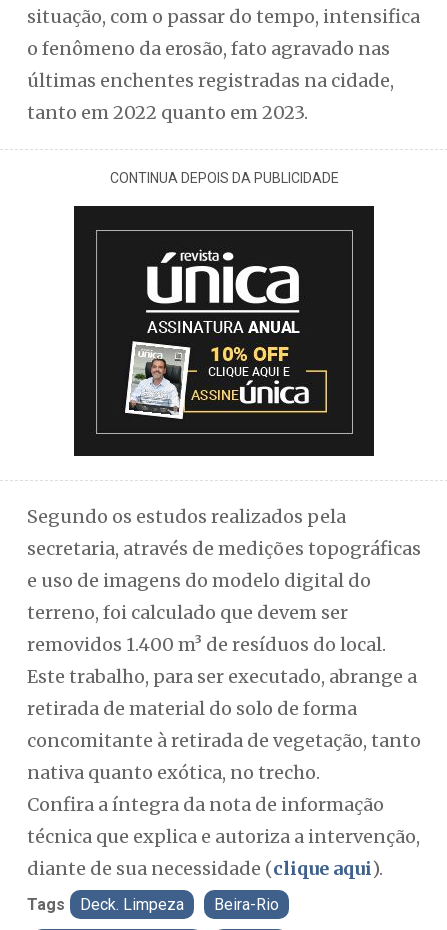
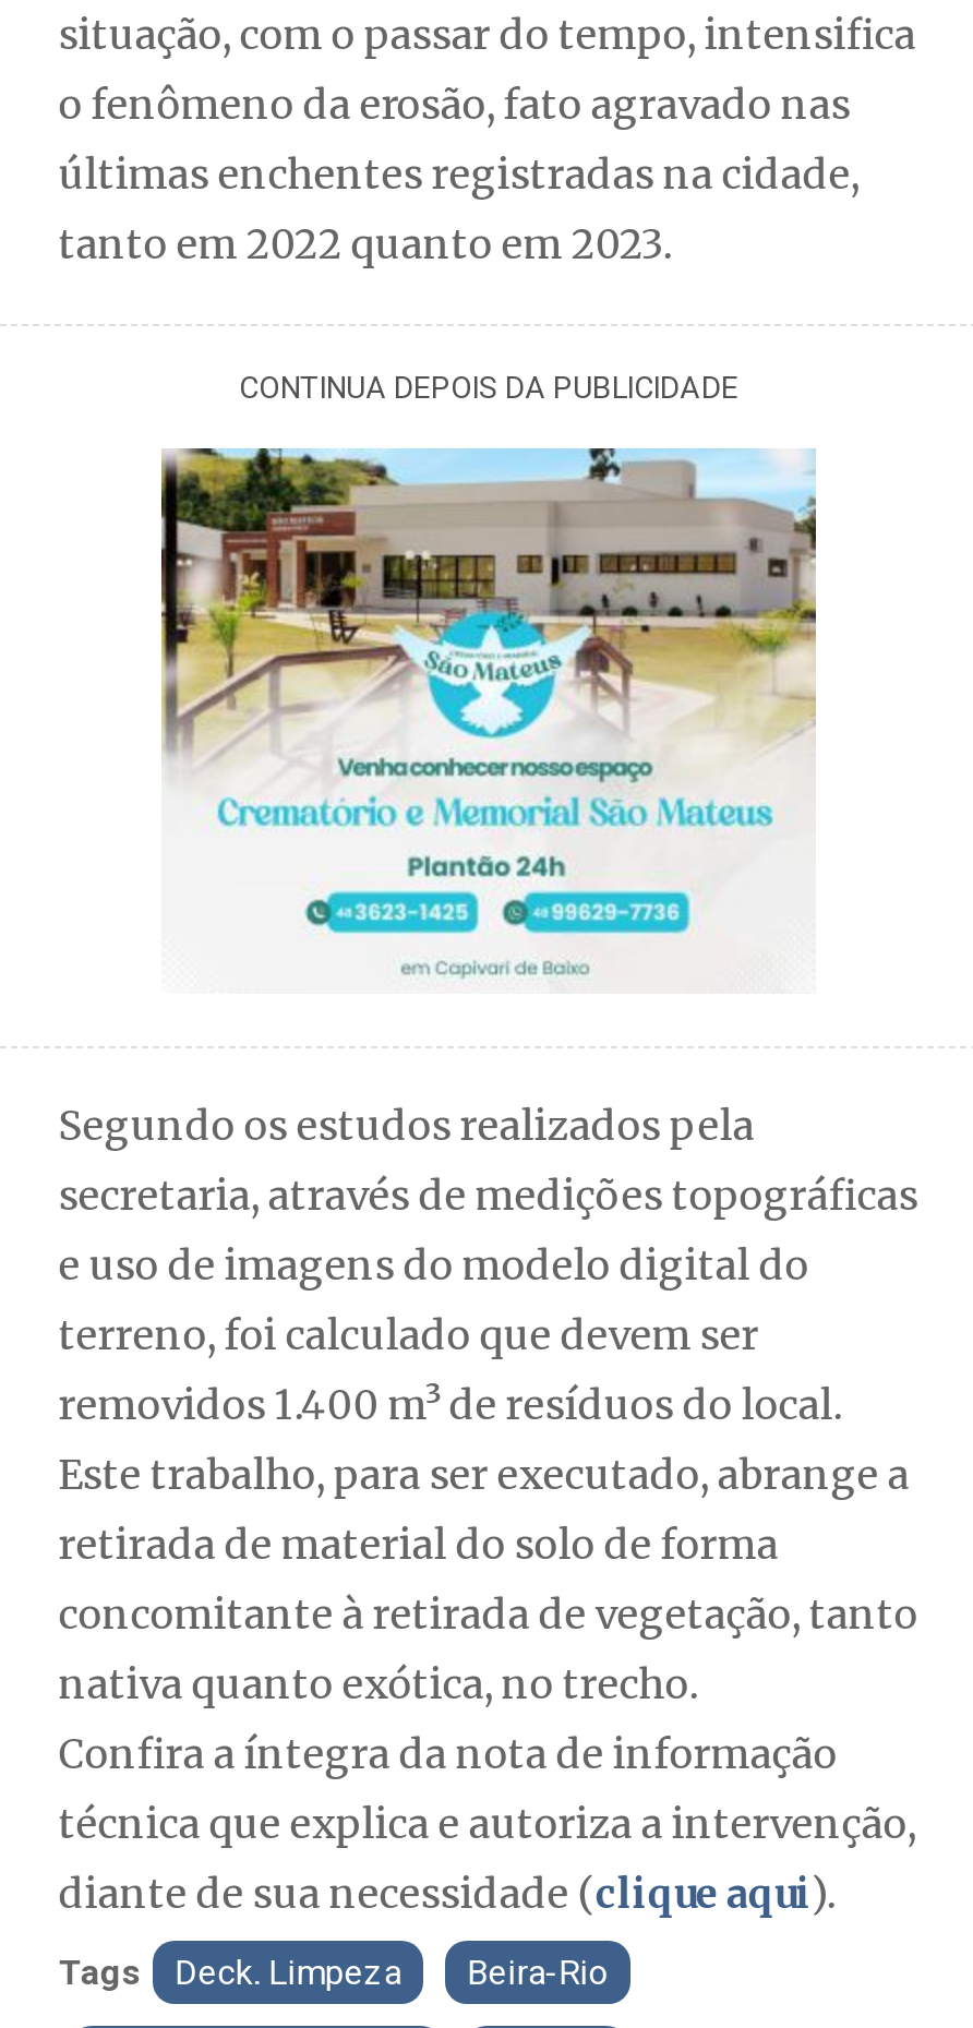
- [image]
+ [image]
